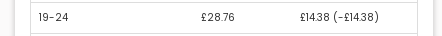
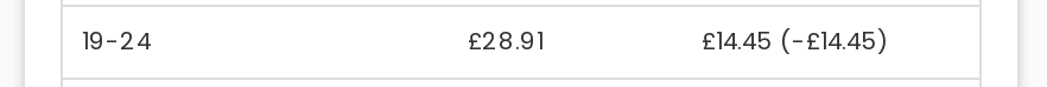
- £28.76
+ £28.91

- £14.38 (-£14.38)
+ £14.45 (-£14.45)
